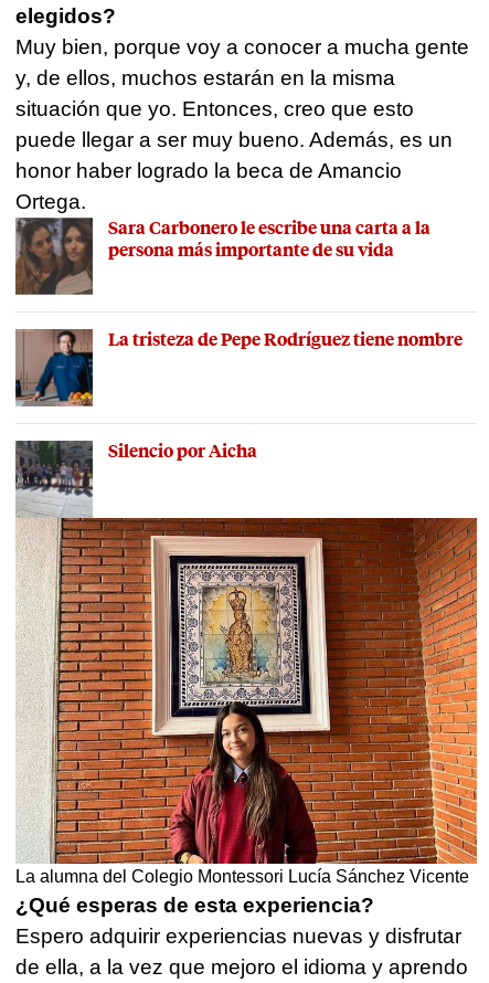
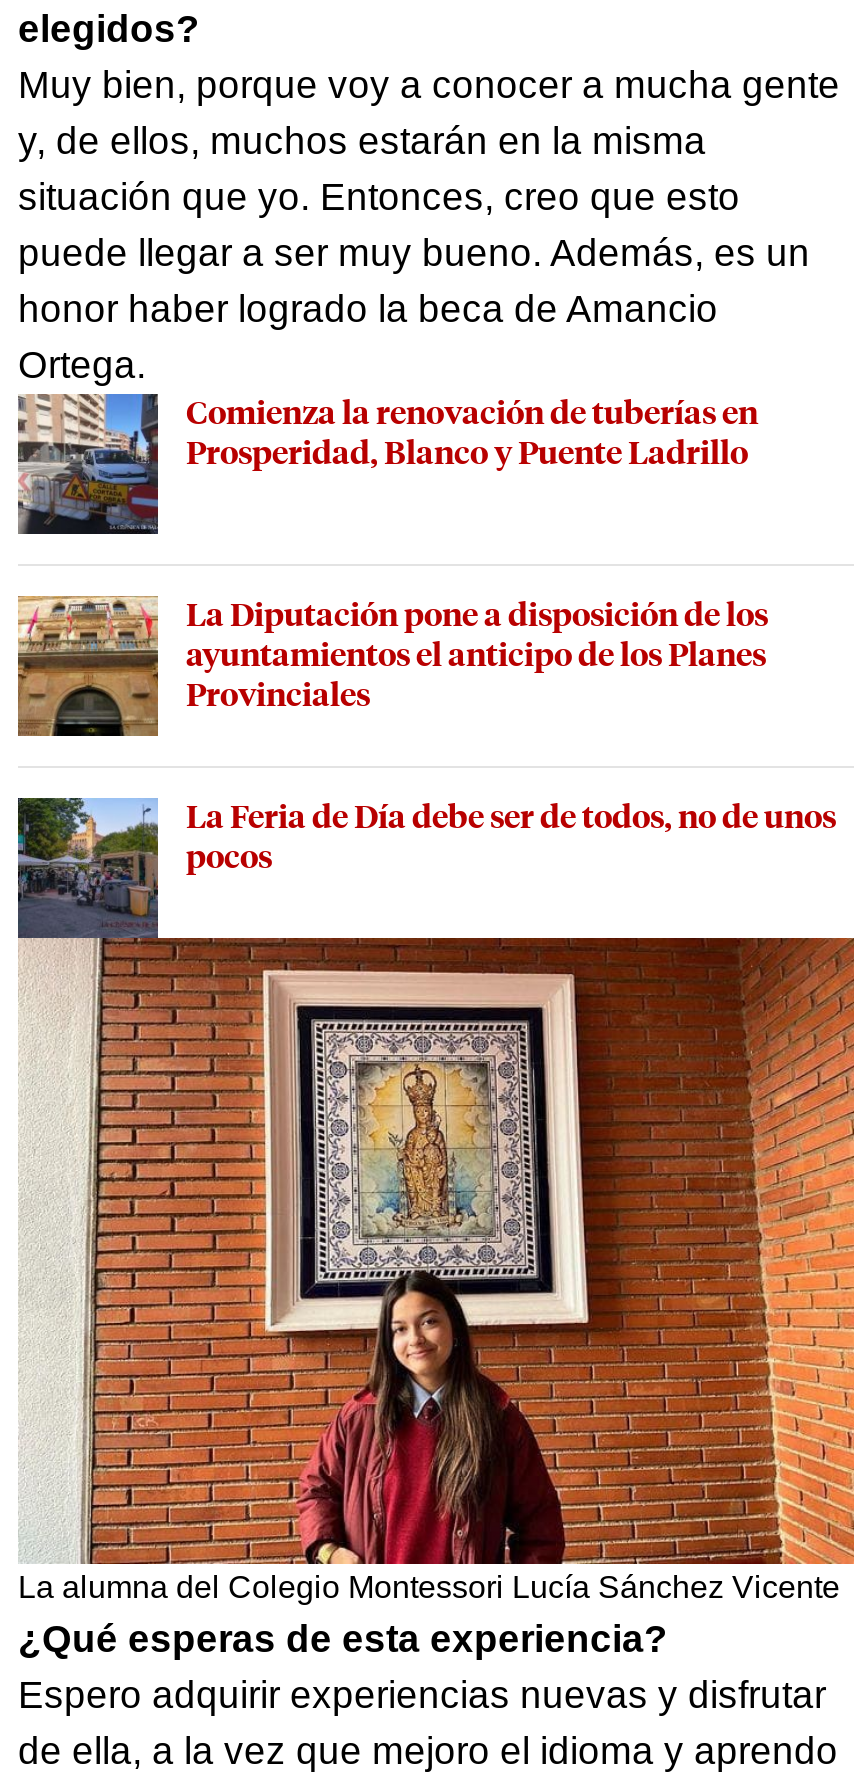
- [image]
- Sara Carbonero le escribe una carta a la
- persona más importante de su vida
+ [image]
+ Comienza la renovación de tuberías en
+ Prosperidad, Blanco y Puente Ladrillo

- [image]
- La tristeza de Pepe Rodríguez tiene nombre
+ [image]
+ La Diputación pone a disposición de los
+ ayuntamientos el anticipo de los Planes
+ Provinciales

- [image]
- Silencio por Aicha
+ [image]
+ La Feria de Día debe ser de todos, no de unos
+ pocos
